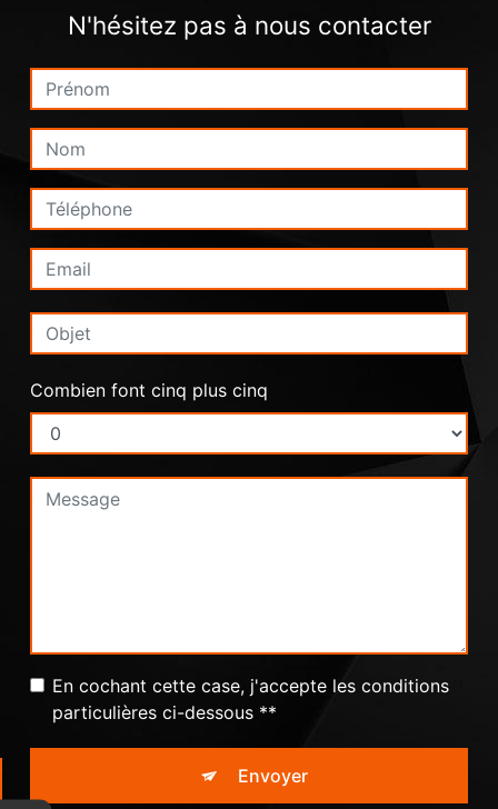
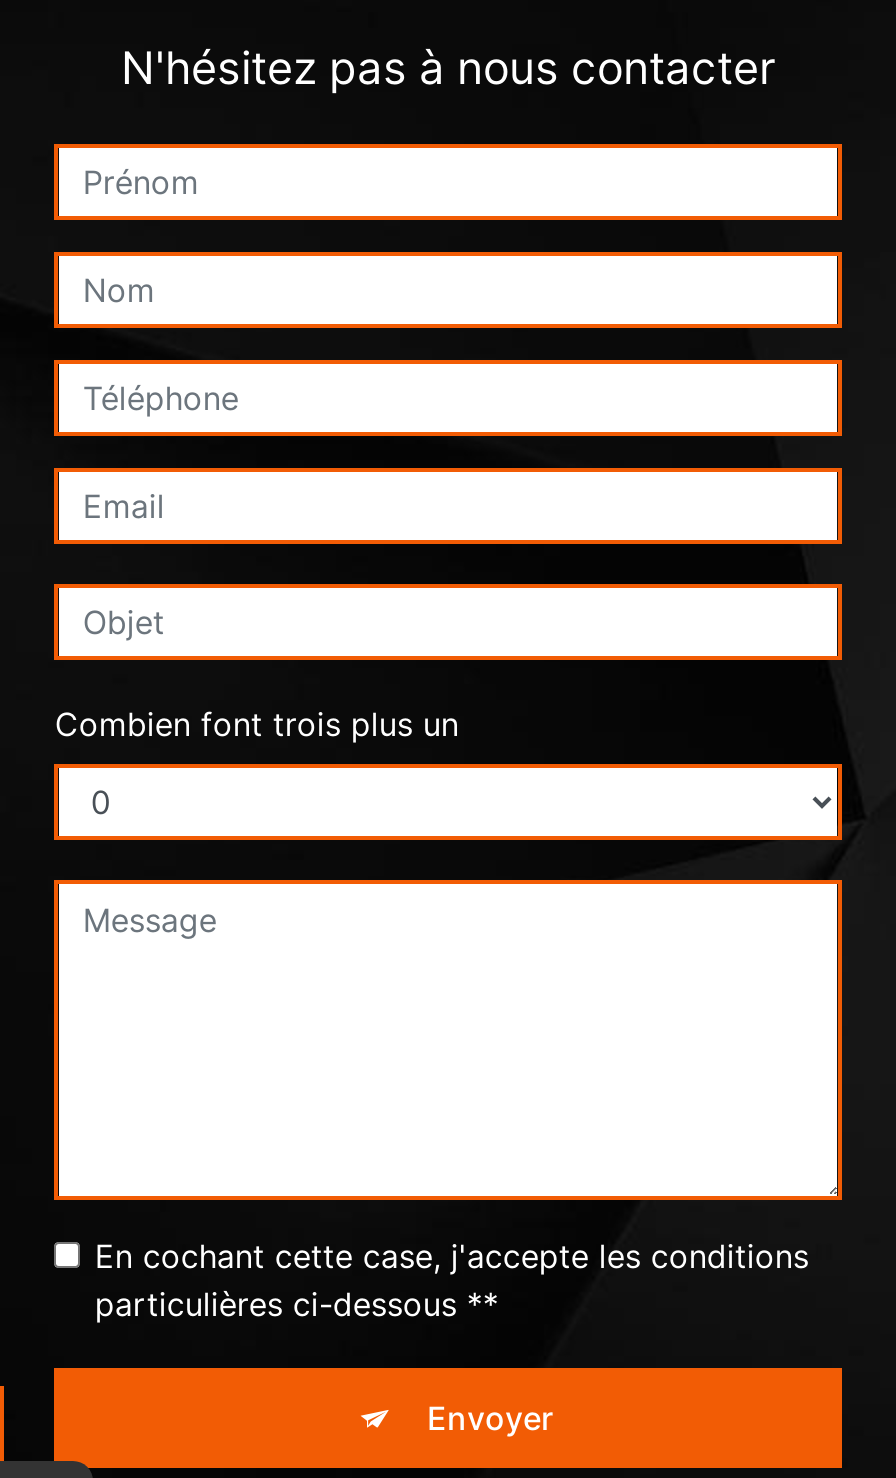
- Combien font cinq plus cinq
+ Combien font trois plus un
